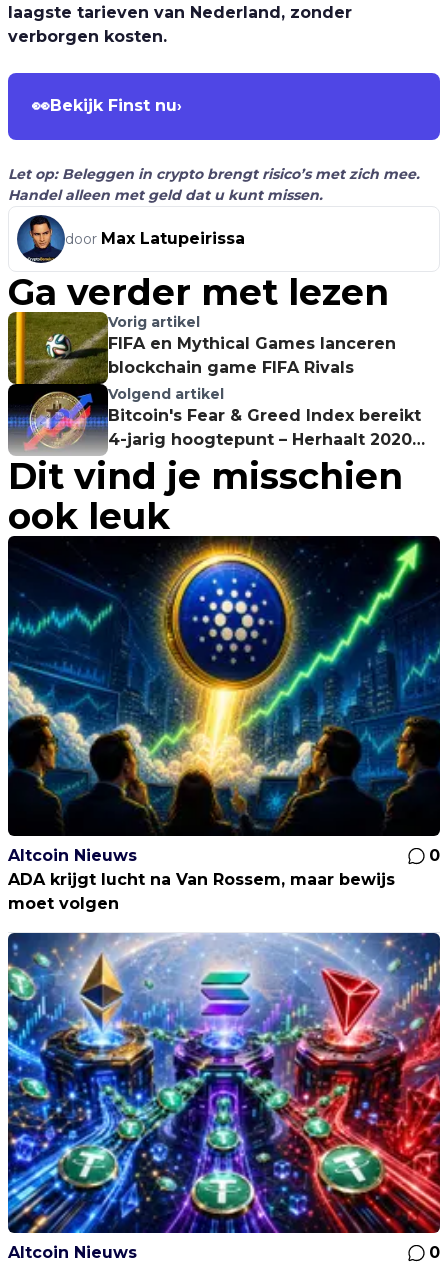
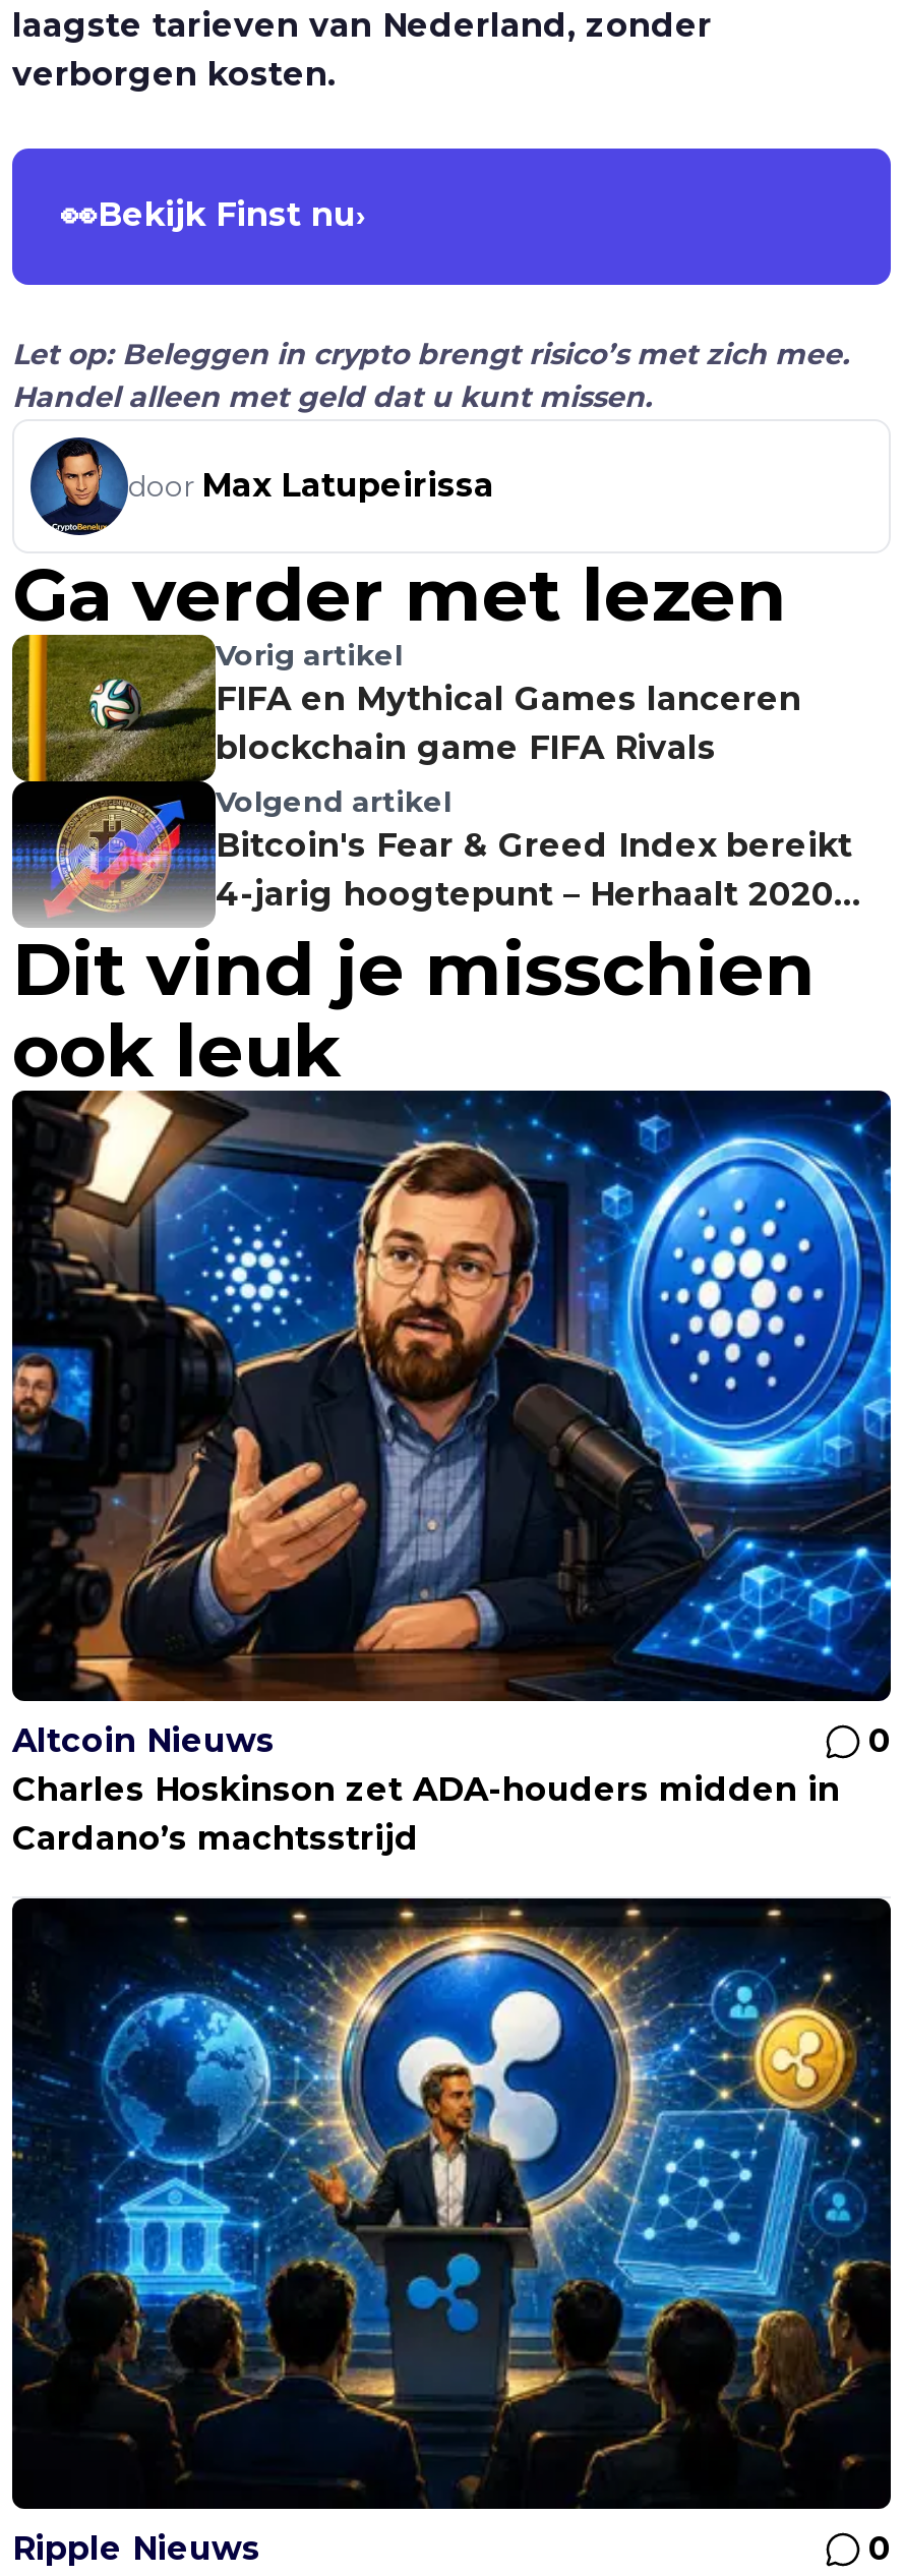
- [image]
- ADA krijgt lucht na Van Rossem, maar bewijs
- moet volgen
+ [image]
+ Charles Hoskinson zet ADA-houders midden in
+ Cardano’s machtsstrijd

- [image]
- Altcoin Nieuws
+ [image]
+ Ripple Nieuws
